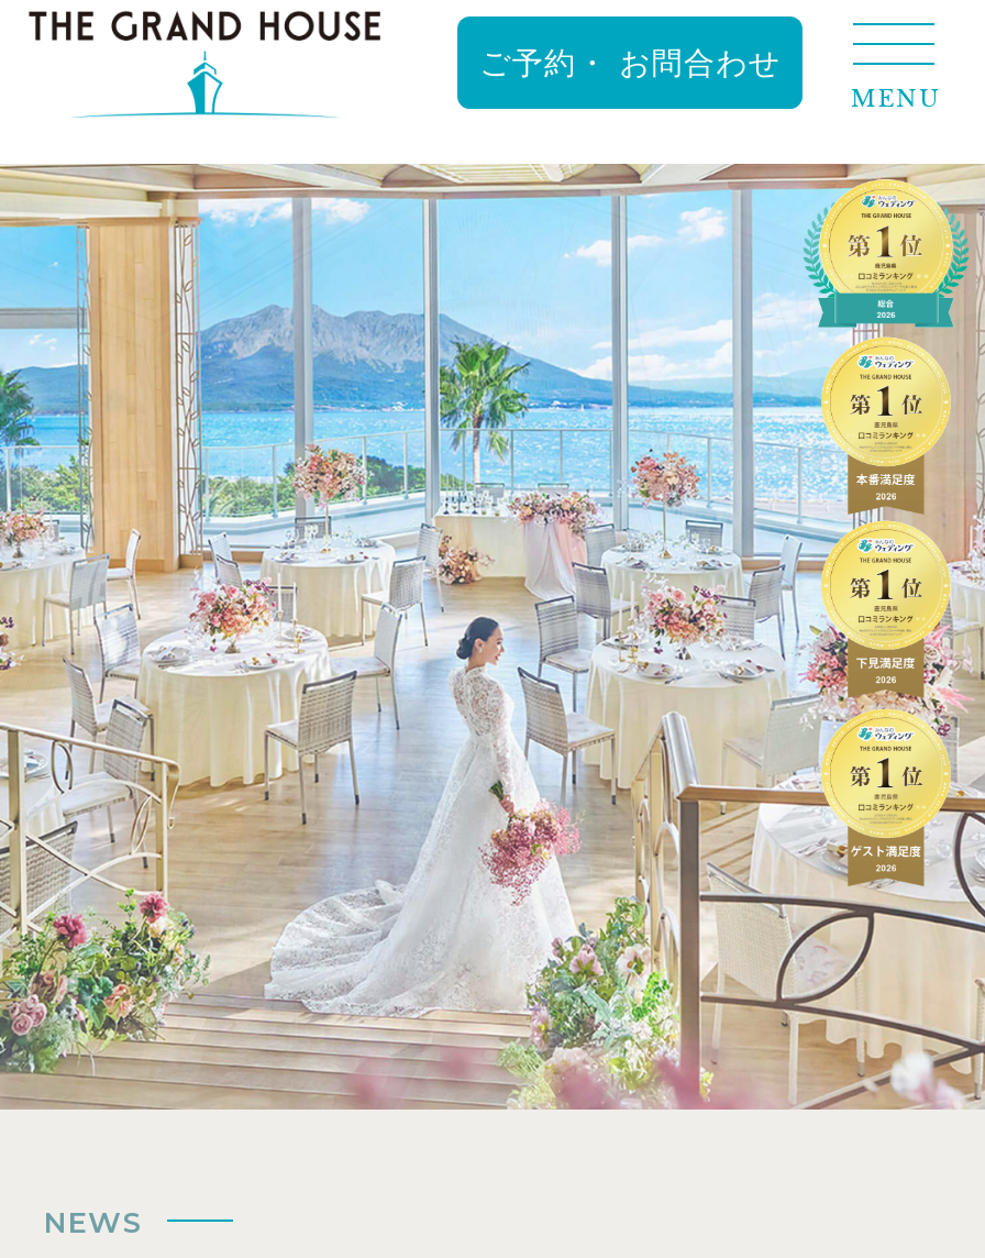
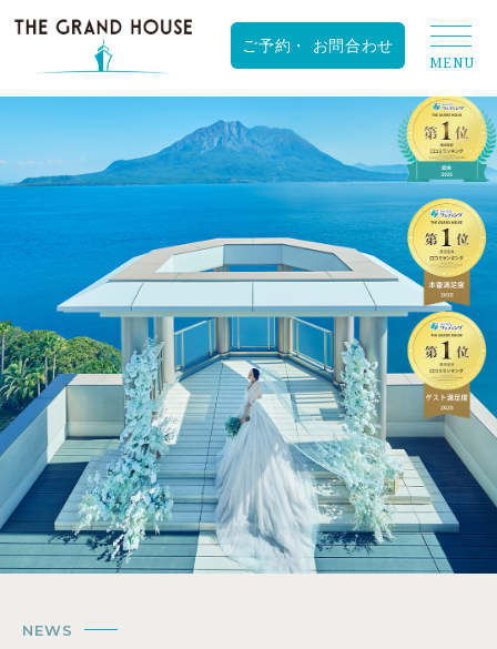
- [image]
+ [image]
